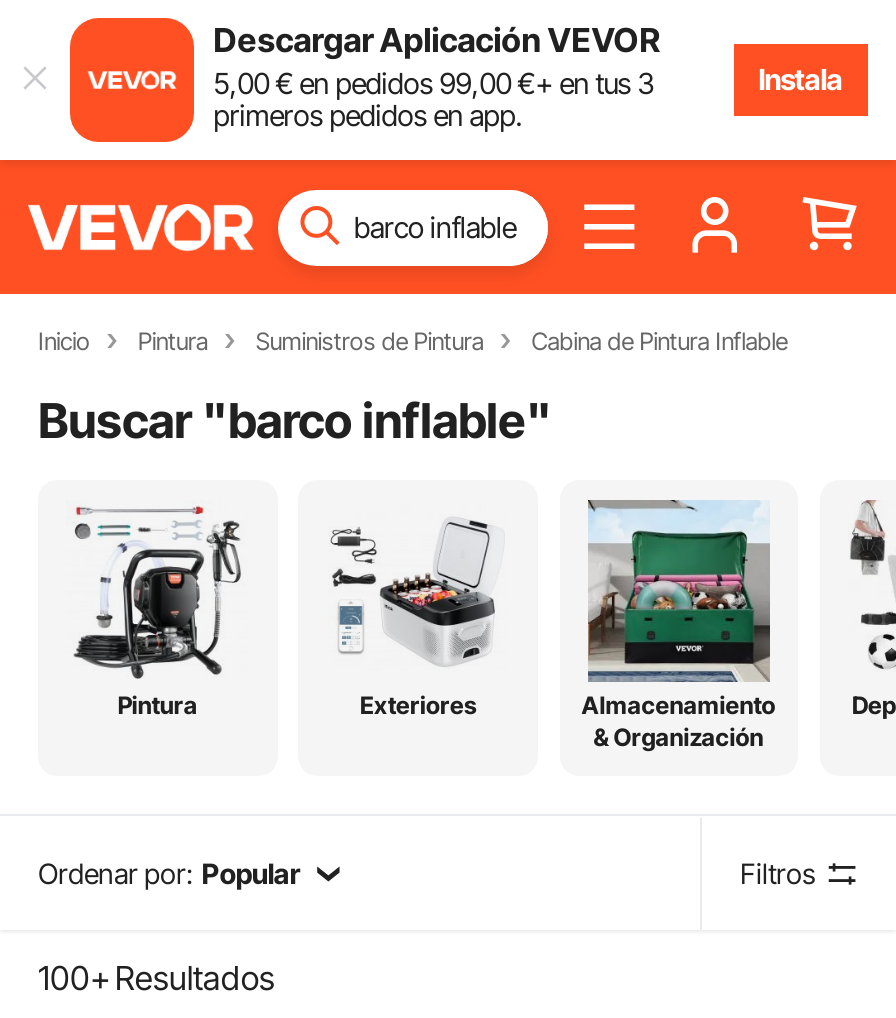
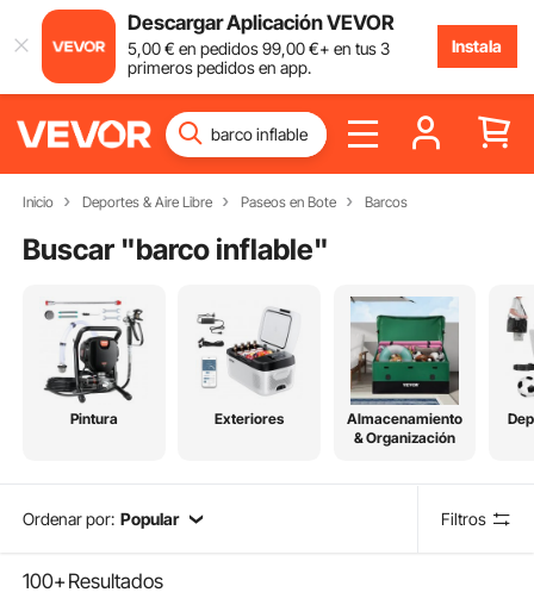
- Pintura
- Suministros de Pintura
- Cabina de Pintura Inflable
+ Deportes & Aire Libre
+ Paseos en Bote
+ Barcos
